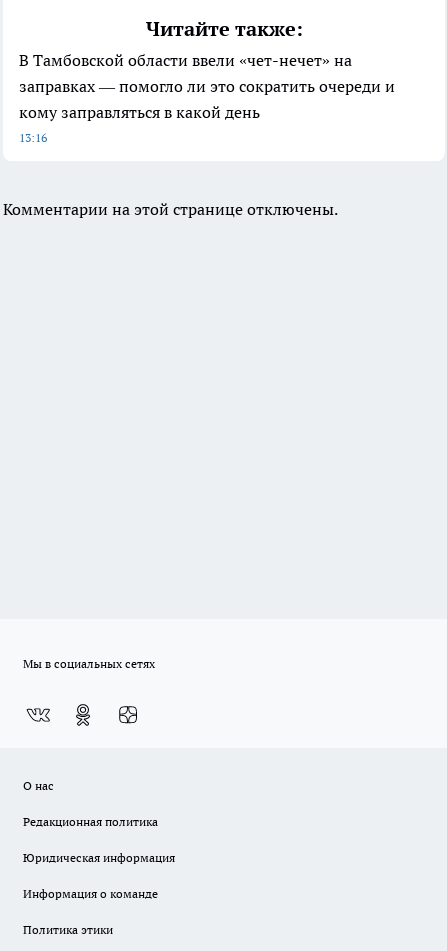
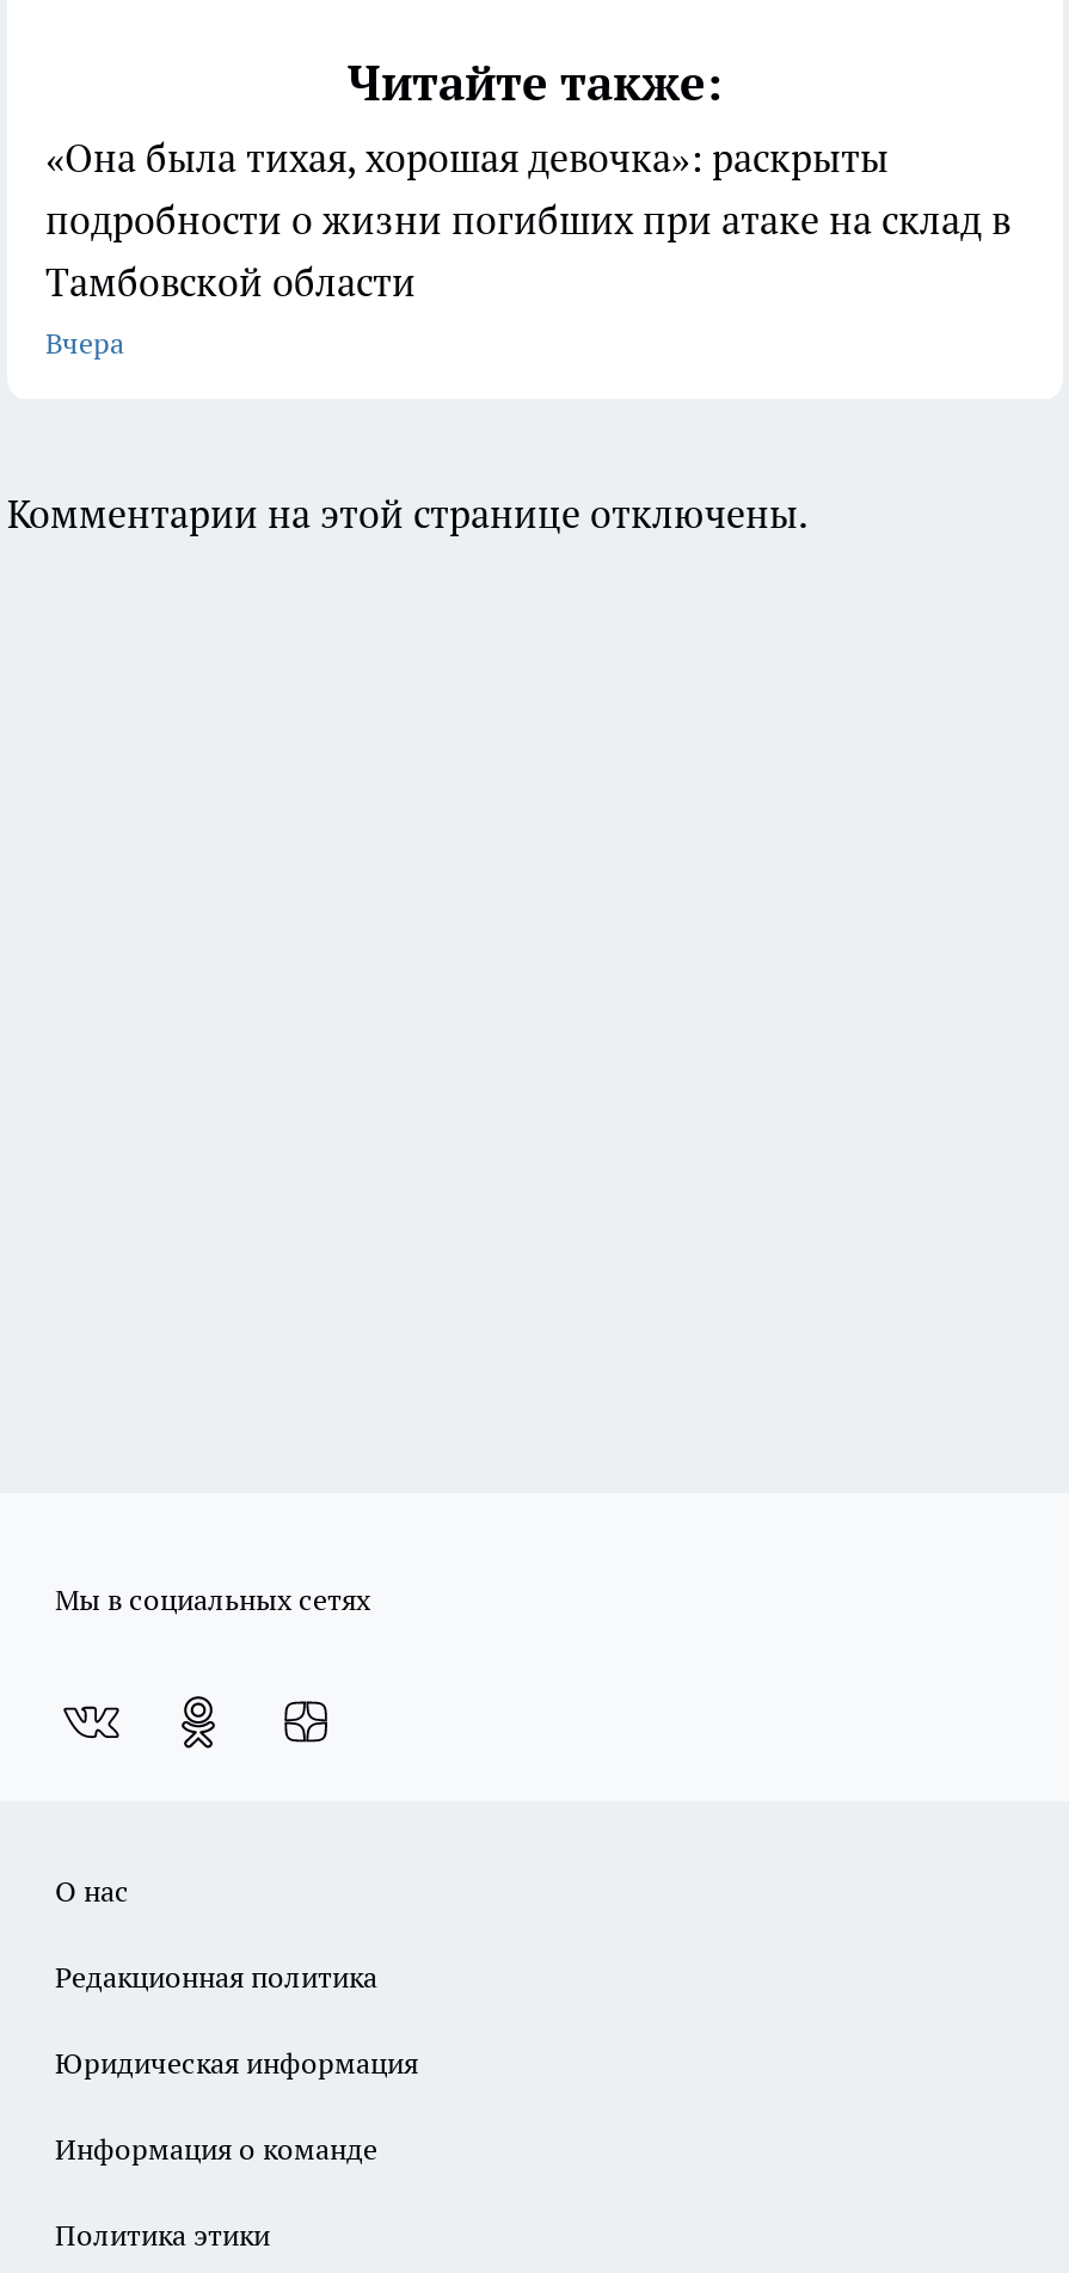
- В Тамбовской области ввели «чет-нечет» на
- заправках — помогло ли это сократить очереди и
- кому заправляться в какой день
- 13:16
+ «Она была тихая, хорошая девочка»: раскрыты
+ подробности о жизни погибших при атаке на склад в
+ Тамбовской области
+ Вчера
